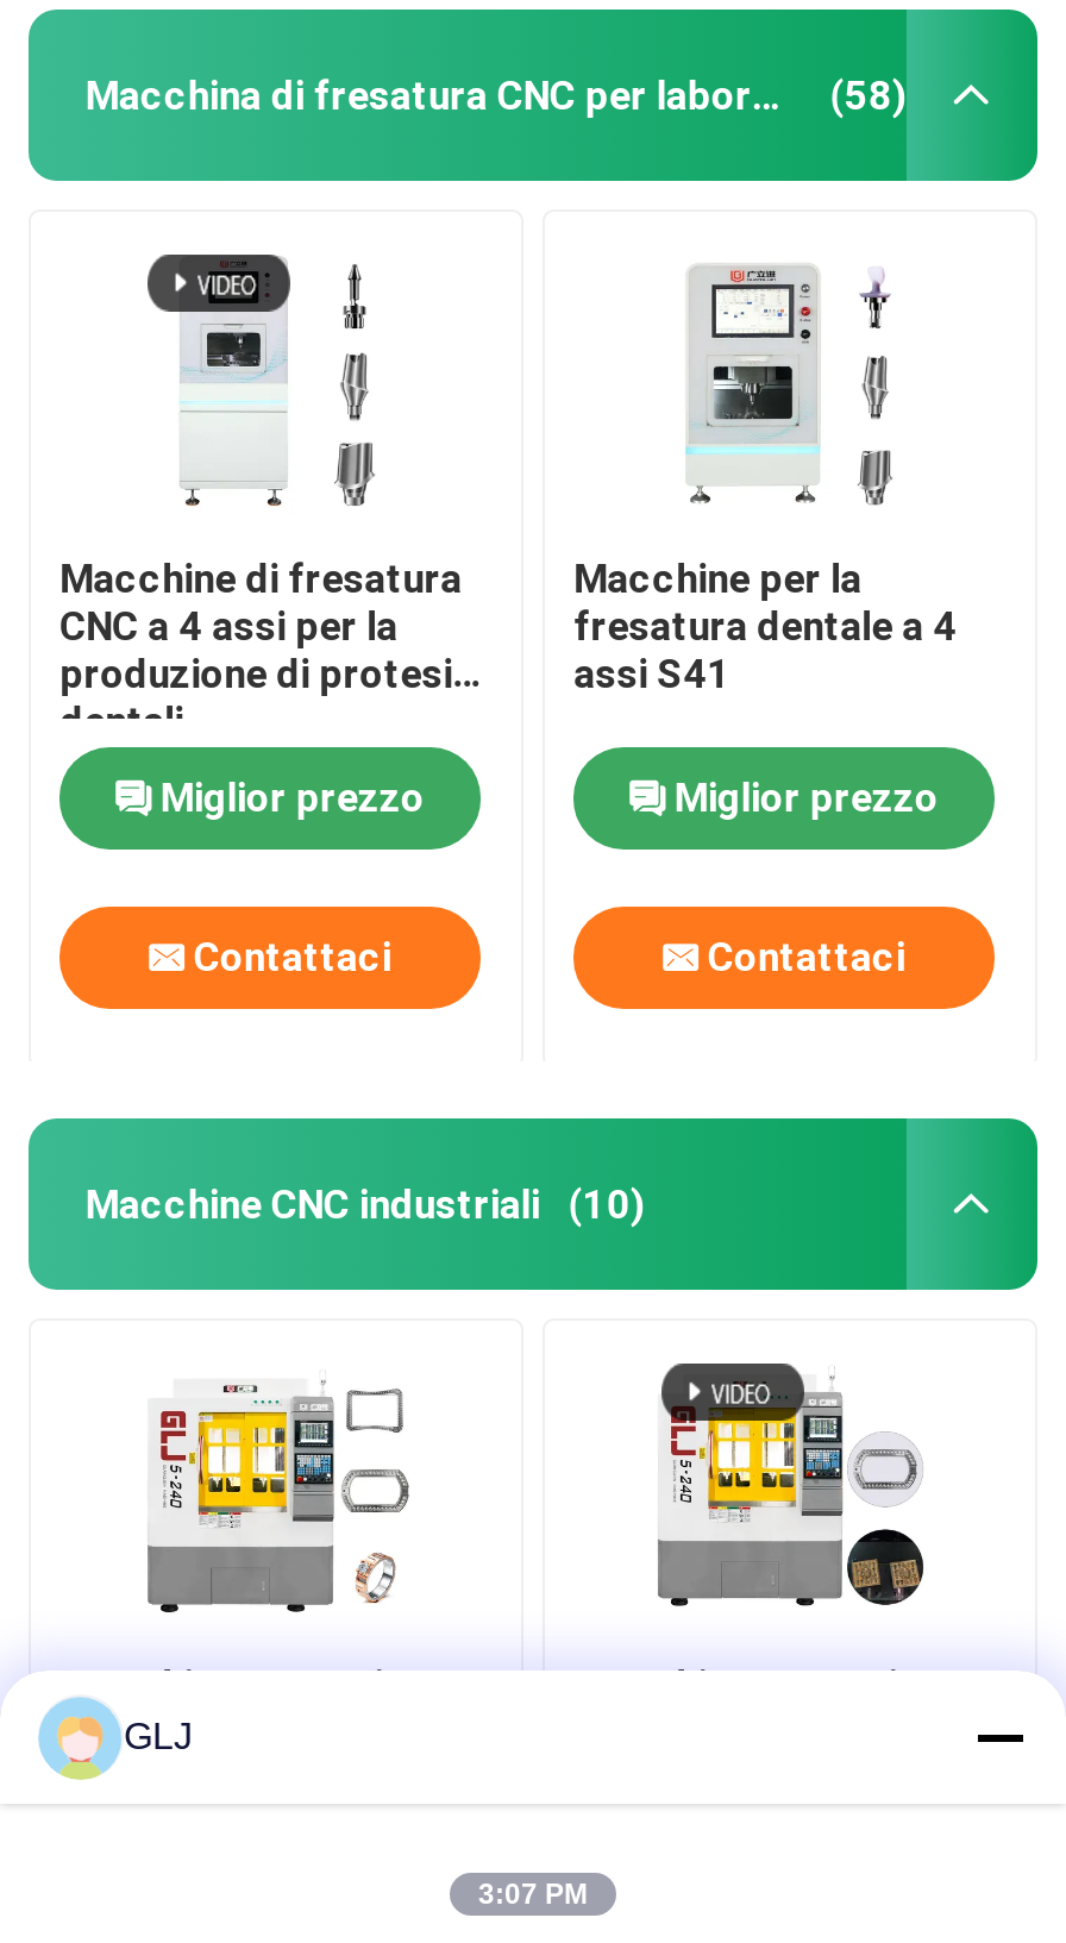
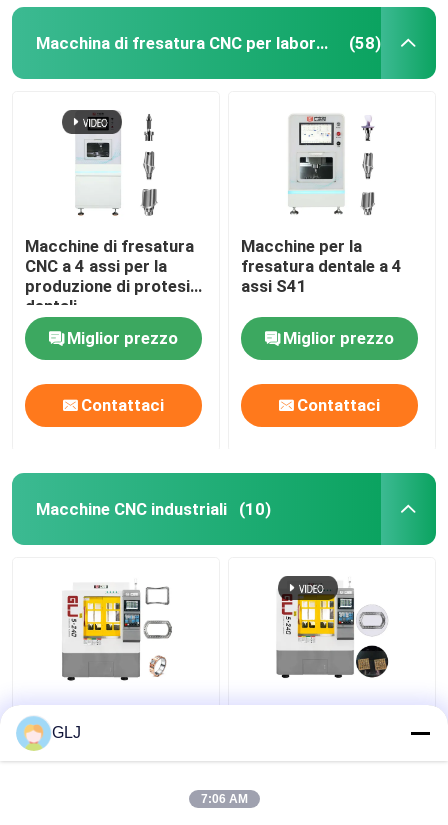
- 3:07 PM
+ 7:06 AM
